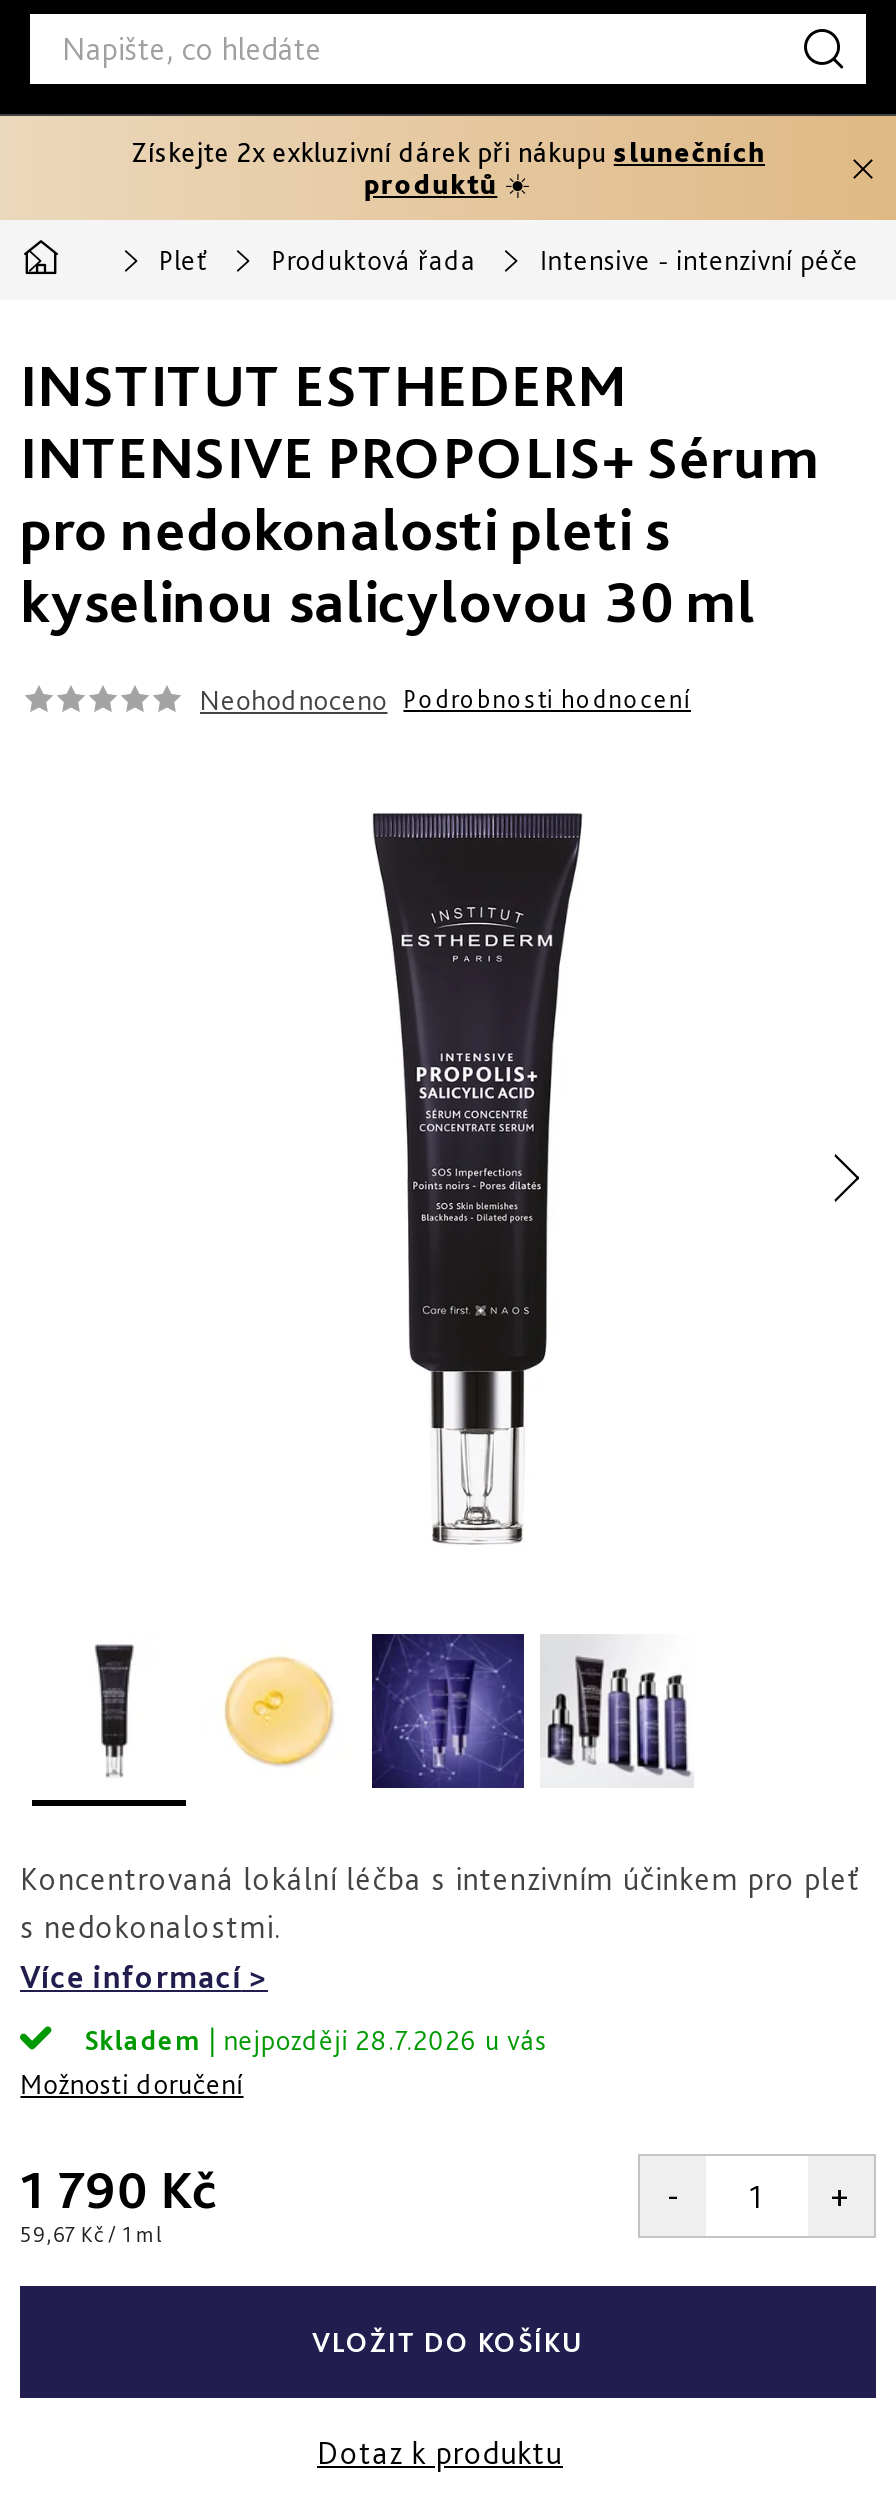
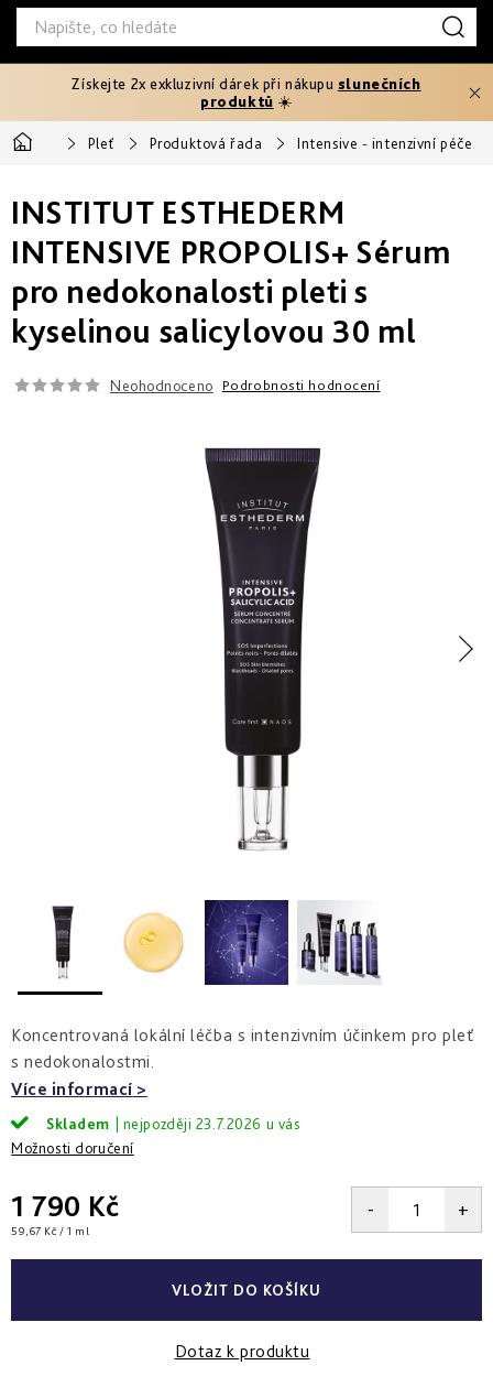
- 28.7.2026
+ 23.7.2026
